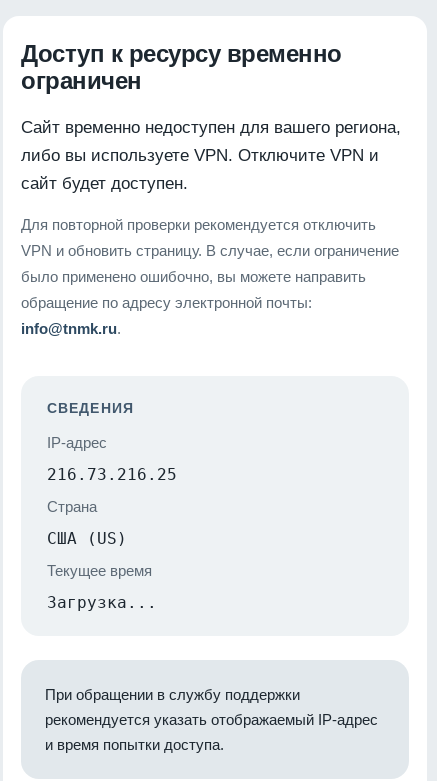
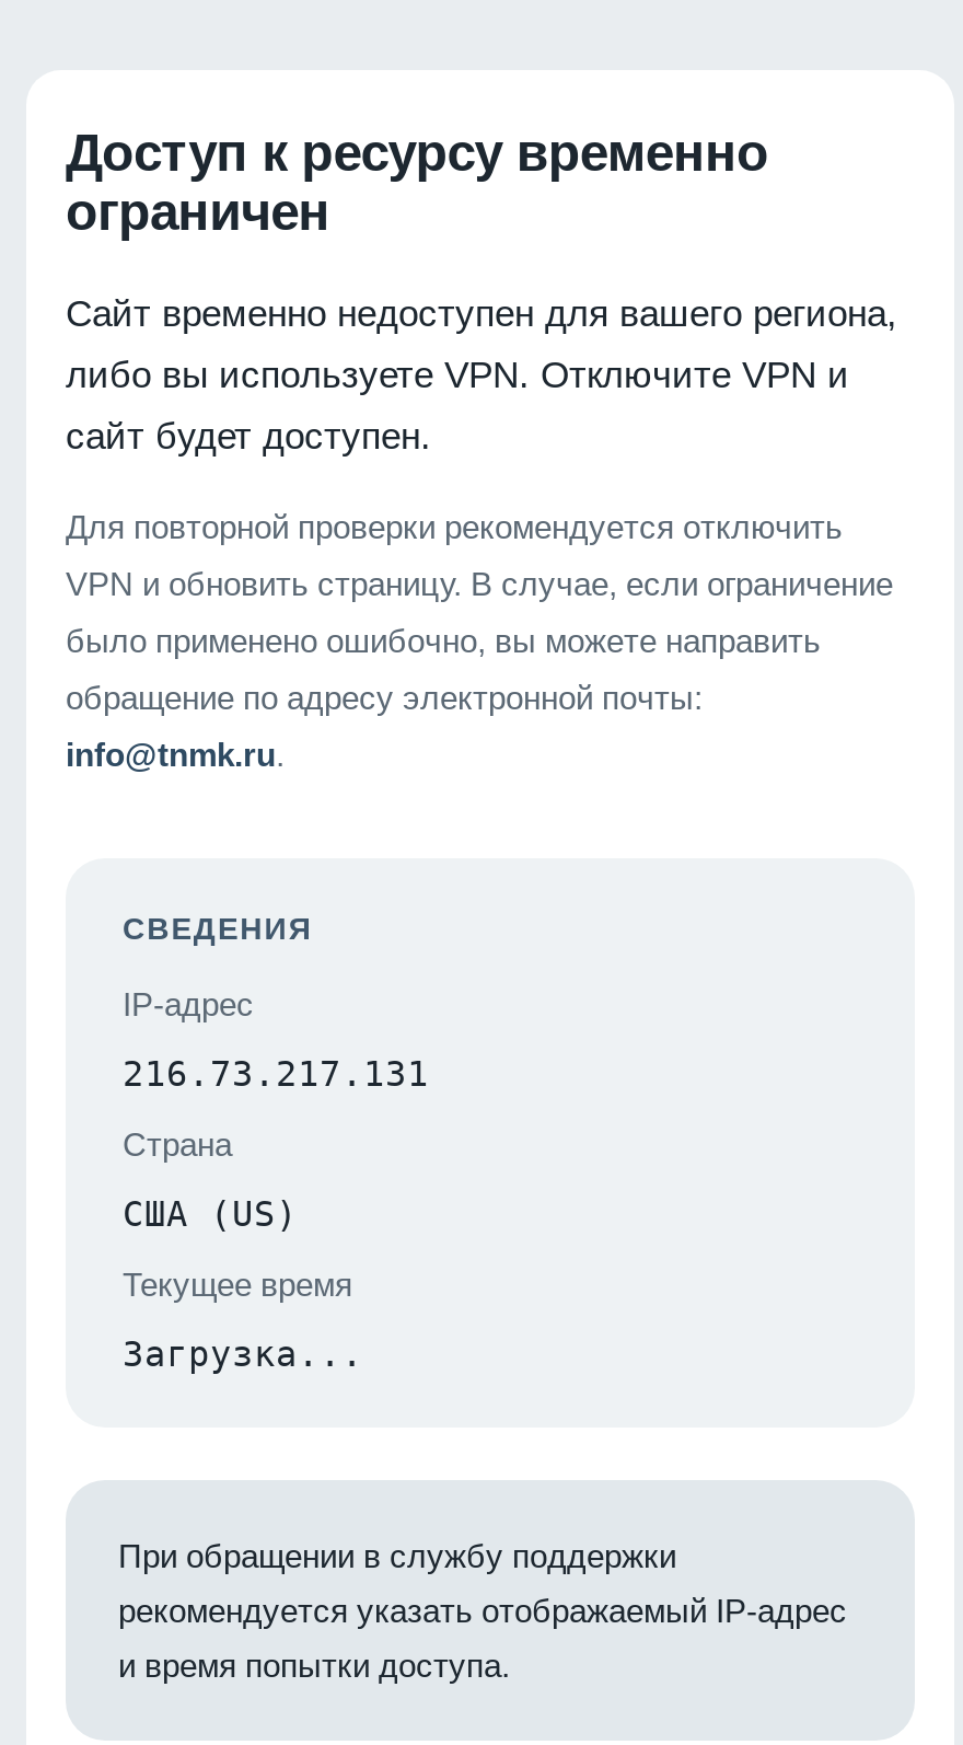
- 216.73.216.25
+ 216.73.217.131
